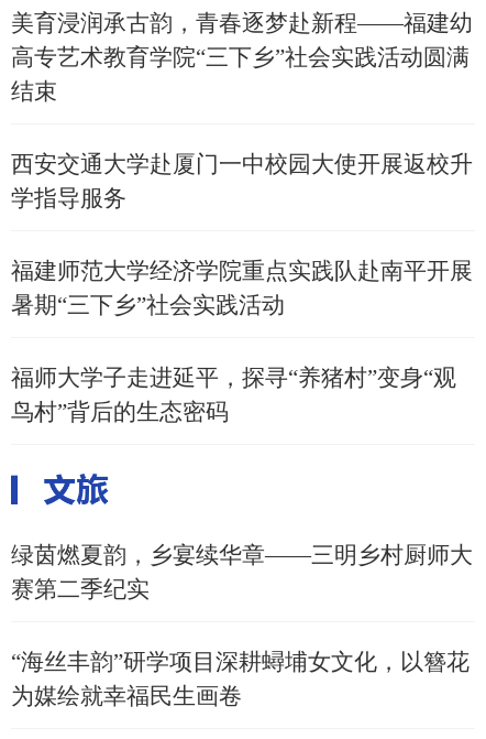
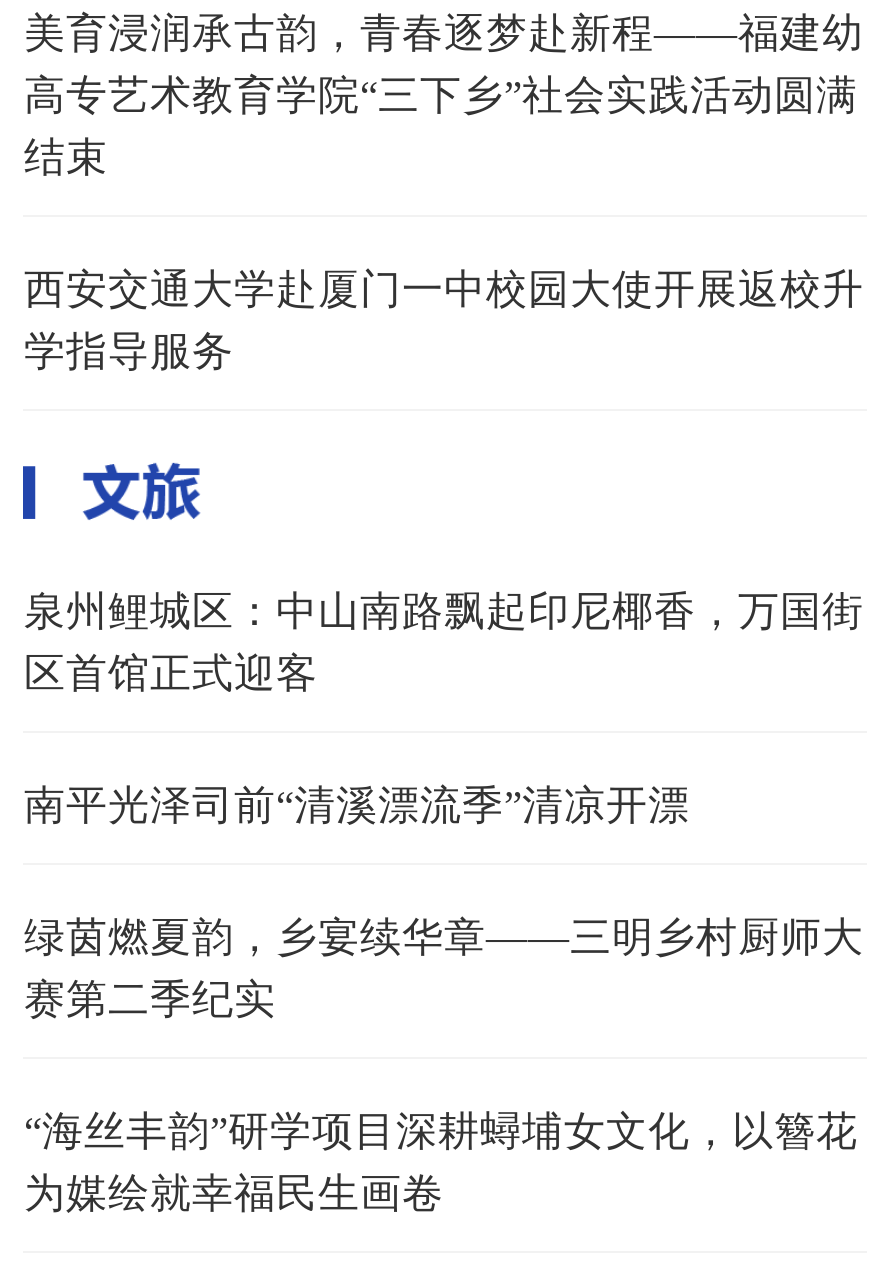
- 福建师范大学经济学院重点实践队赴南平开展
- 暑期“三下乡”社会实践活动
+ 泉州鲤城区：中山南路飘起印尼椰香，万国街
+ 区首馆正式迎客

- 福师大学子走进延平，探寻“养猪村”变身“观
- 鸟村”背后的生态密码
+ 南平光泽司前“清溪漂流季”清凉开漂
